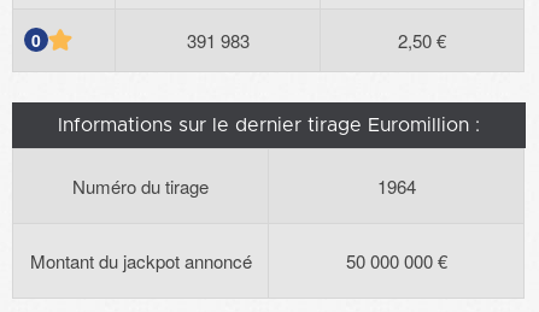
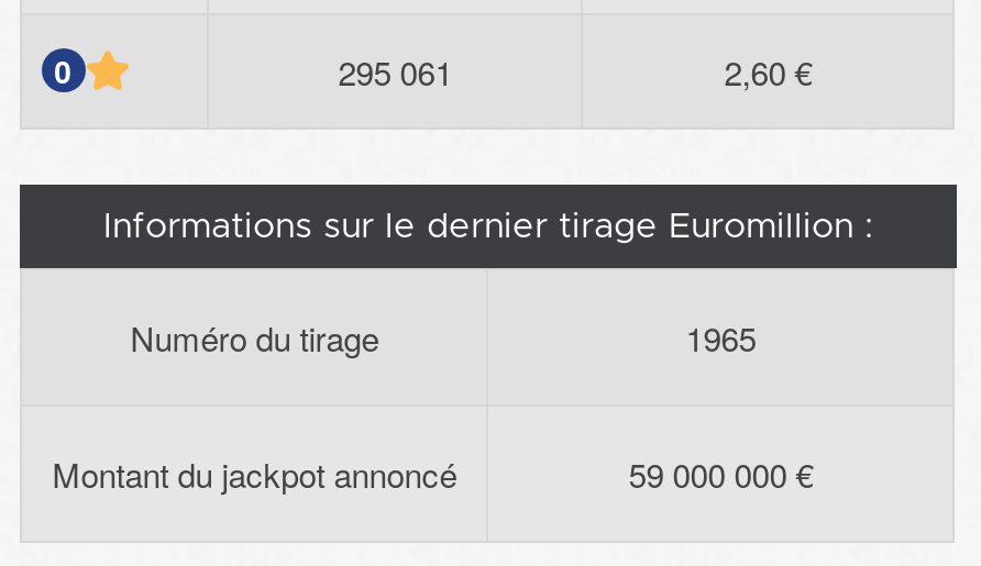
- 391 983
+ 295 061

- 2,50 €
+ 2,60 €

- 1964
+ 1965

- 50 000 000 €
+ 59 000 000 €
